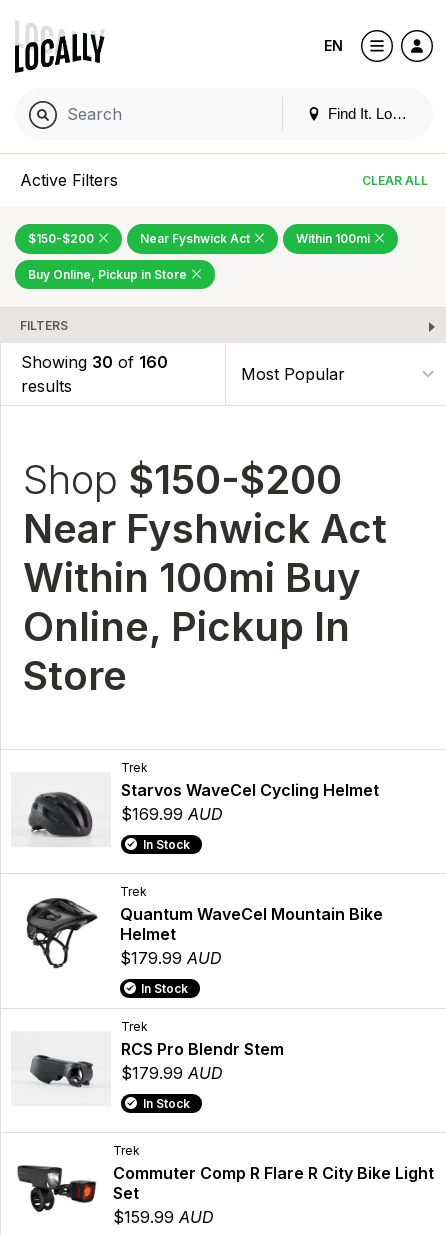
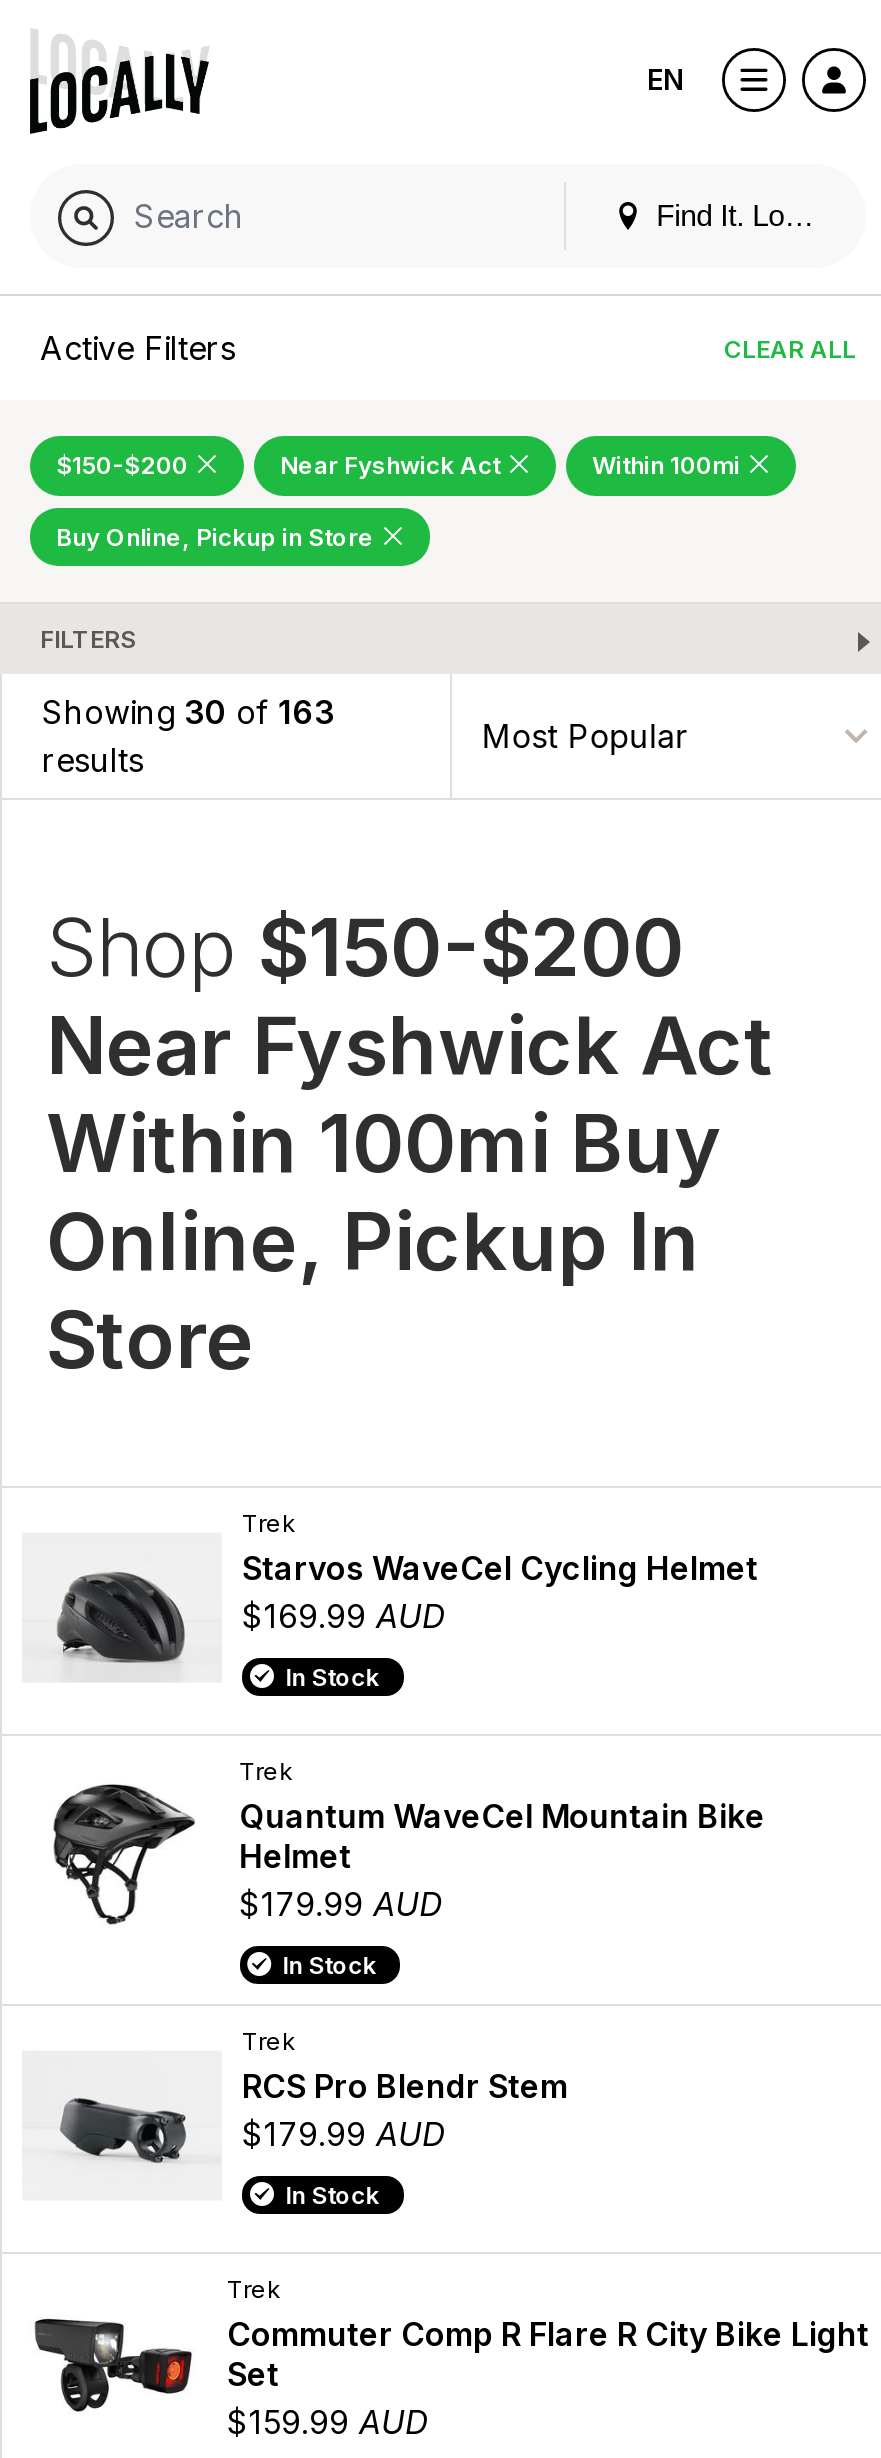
- Showing 30 of 160
+ Showing 30 of 163
